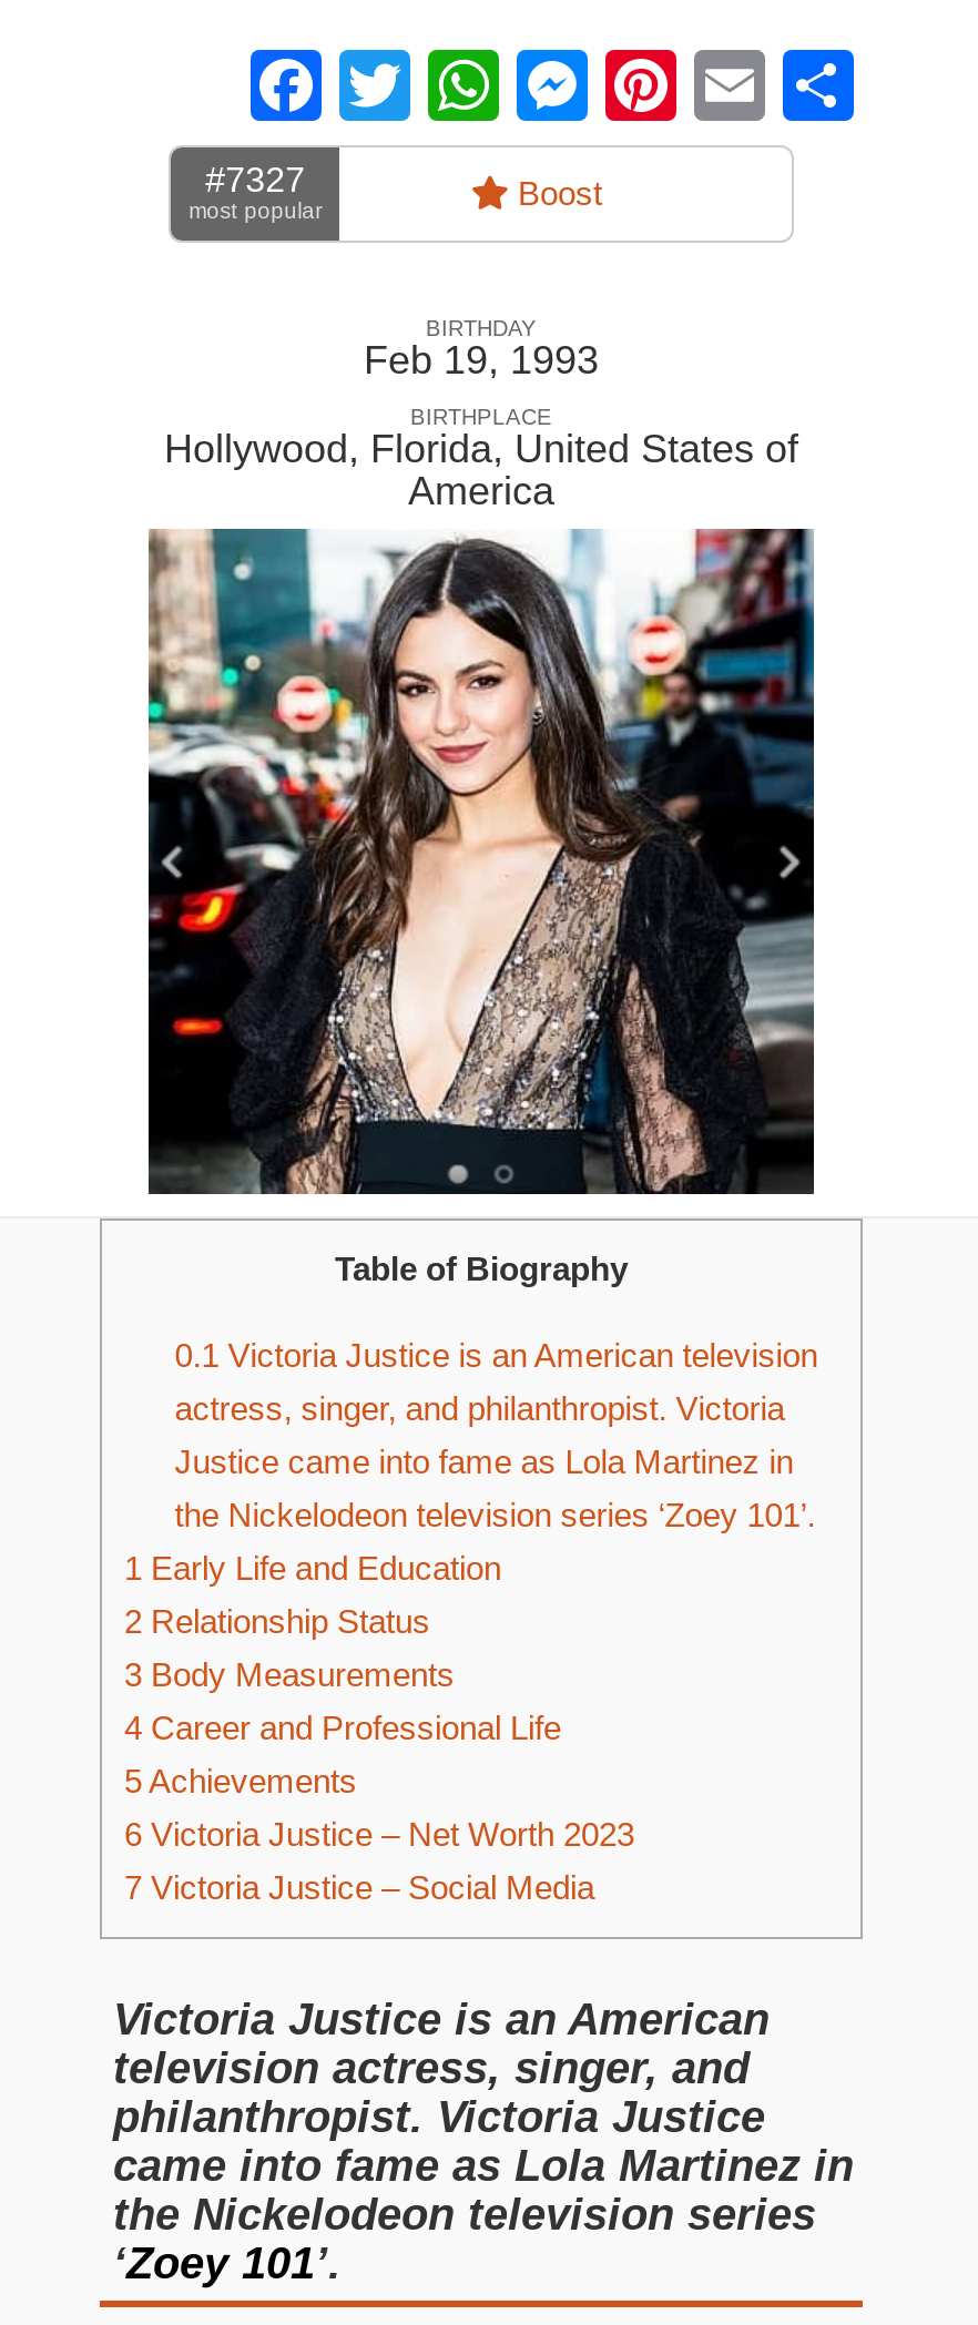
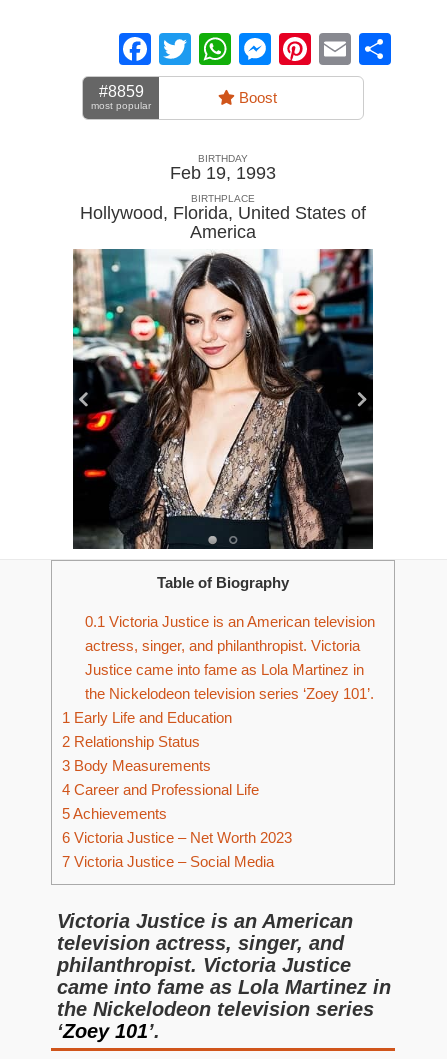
- #7327
+ #8859
